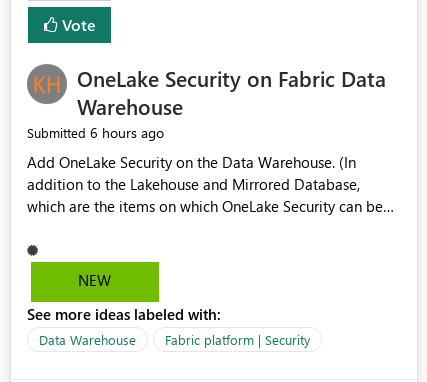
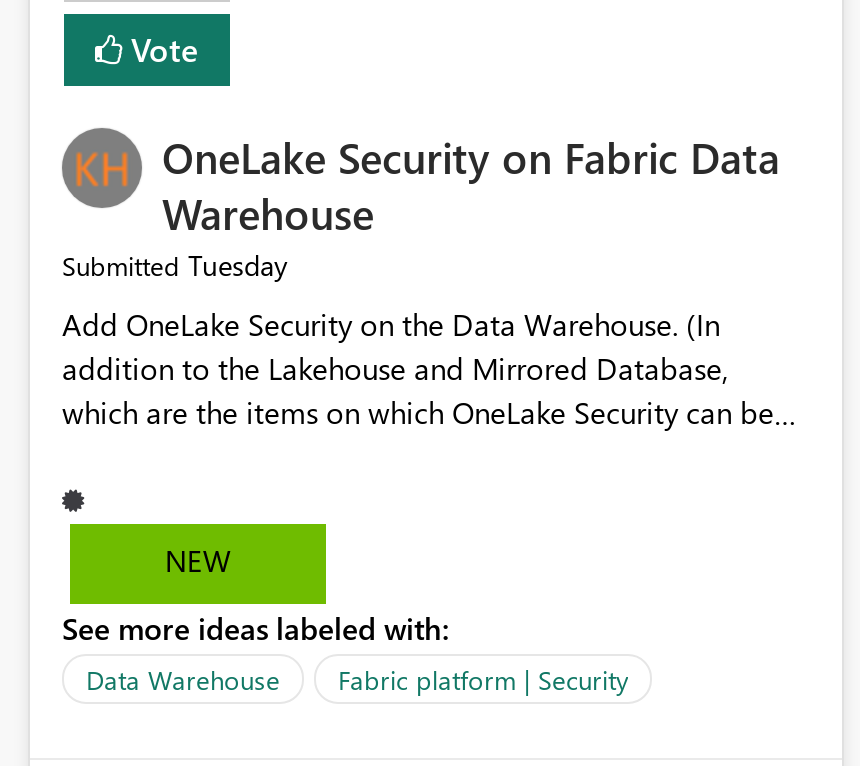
- Submitted 6 hours ago
+ Submitted Tuesday
